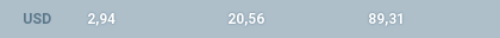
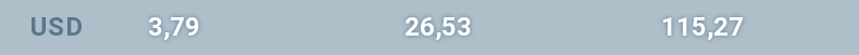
- 2,94
+ 3,79

- 20,56
+ 26,53

- 89,31
+ 115,27
